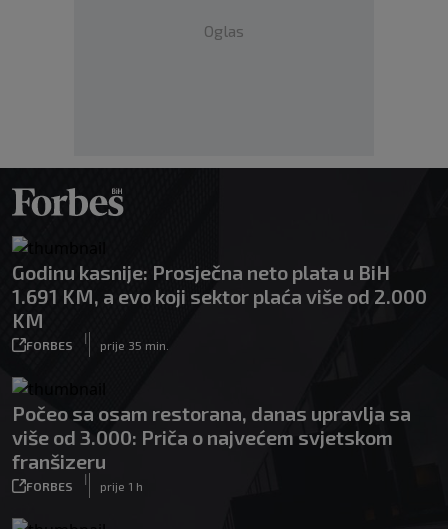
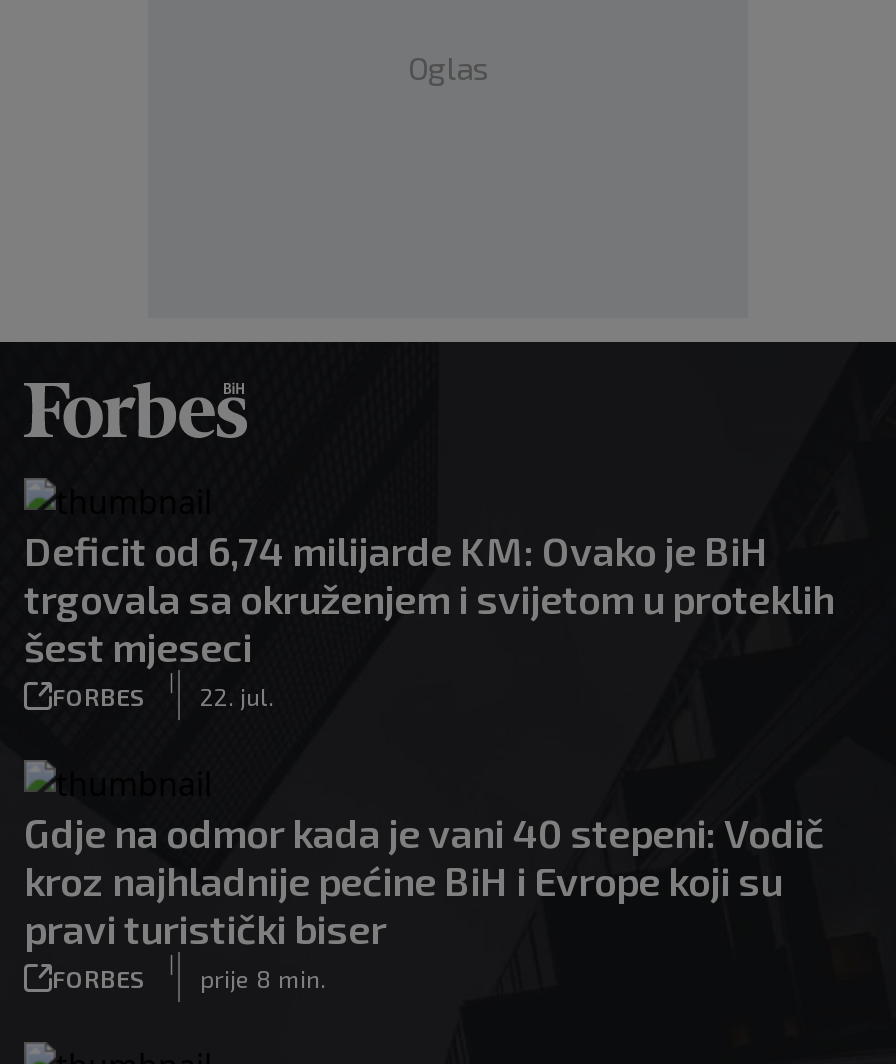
- Godinu kasnije: Prosječna neto plata u BiH
- 1.691 KM, a evo koji sektor plaća više od 2.000
- KM
+ Deficit od 6,74 milijarde KM: Ovako je BiH
+ trgovala sa okruženjem i svijetom u proteklih
+ šest mjeseci

- FORBES prije 35 min.
+ FORBES 22. jul.

- Počeo sa osam restorana, danas upravlja sa
- više od 3.000: Priča o najvećem svjetskom
- franšizeru
+ Gdje na odmor kada je vani 40 stepeni: Vodič
+ kroz najhladnije pećine BiH i Evrope koji su
+ pravi turistički biser

- FORBES prije 1 h
+ FORBES prije 8 min.
